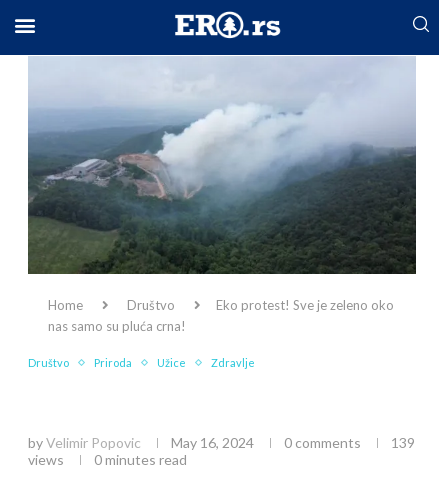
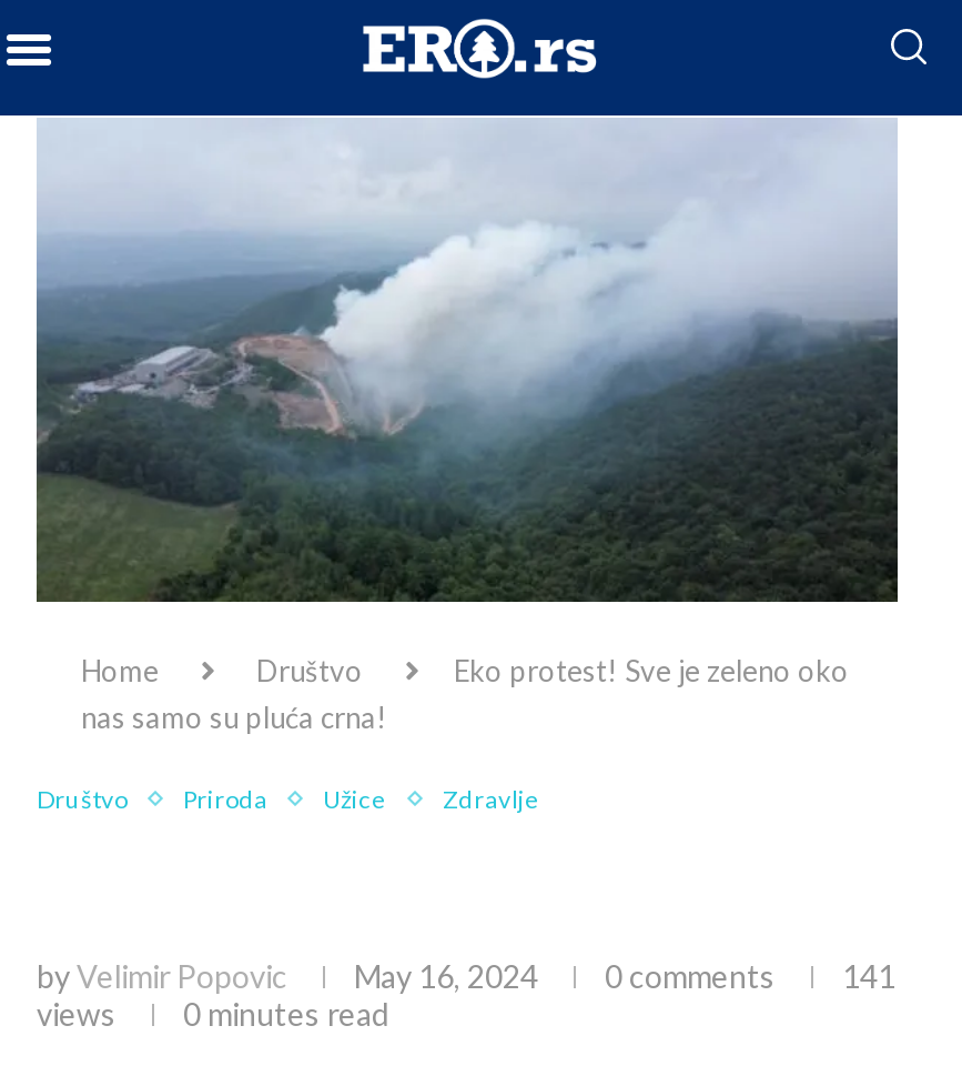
- 139
+ 141
